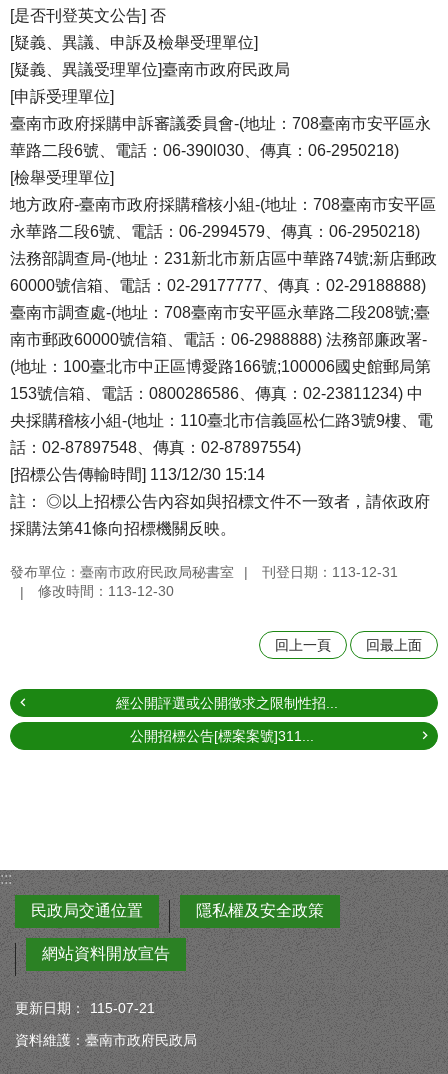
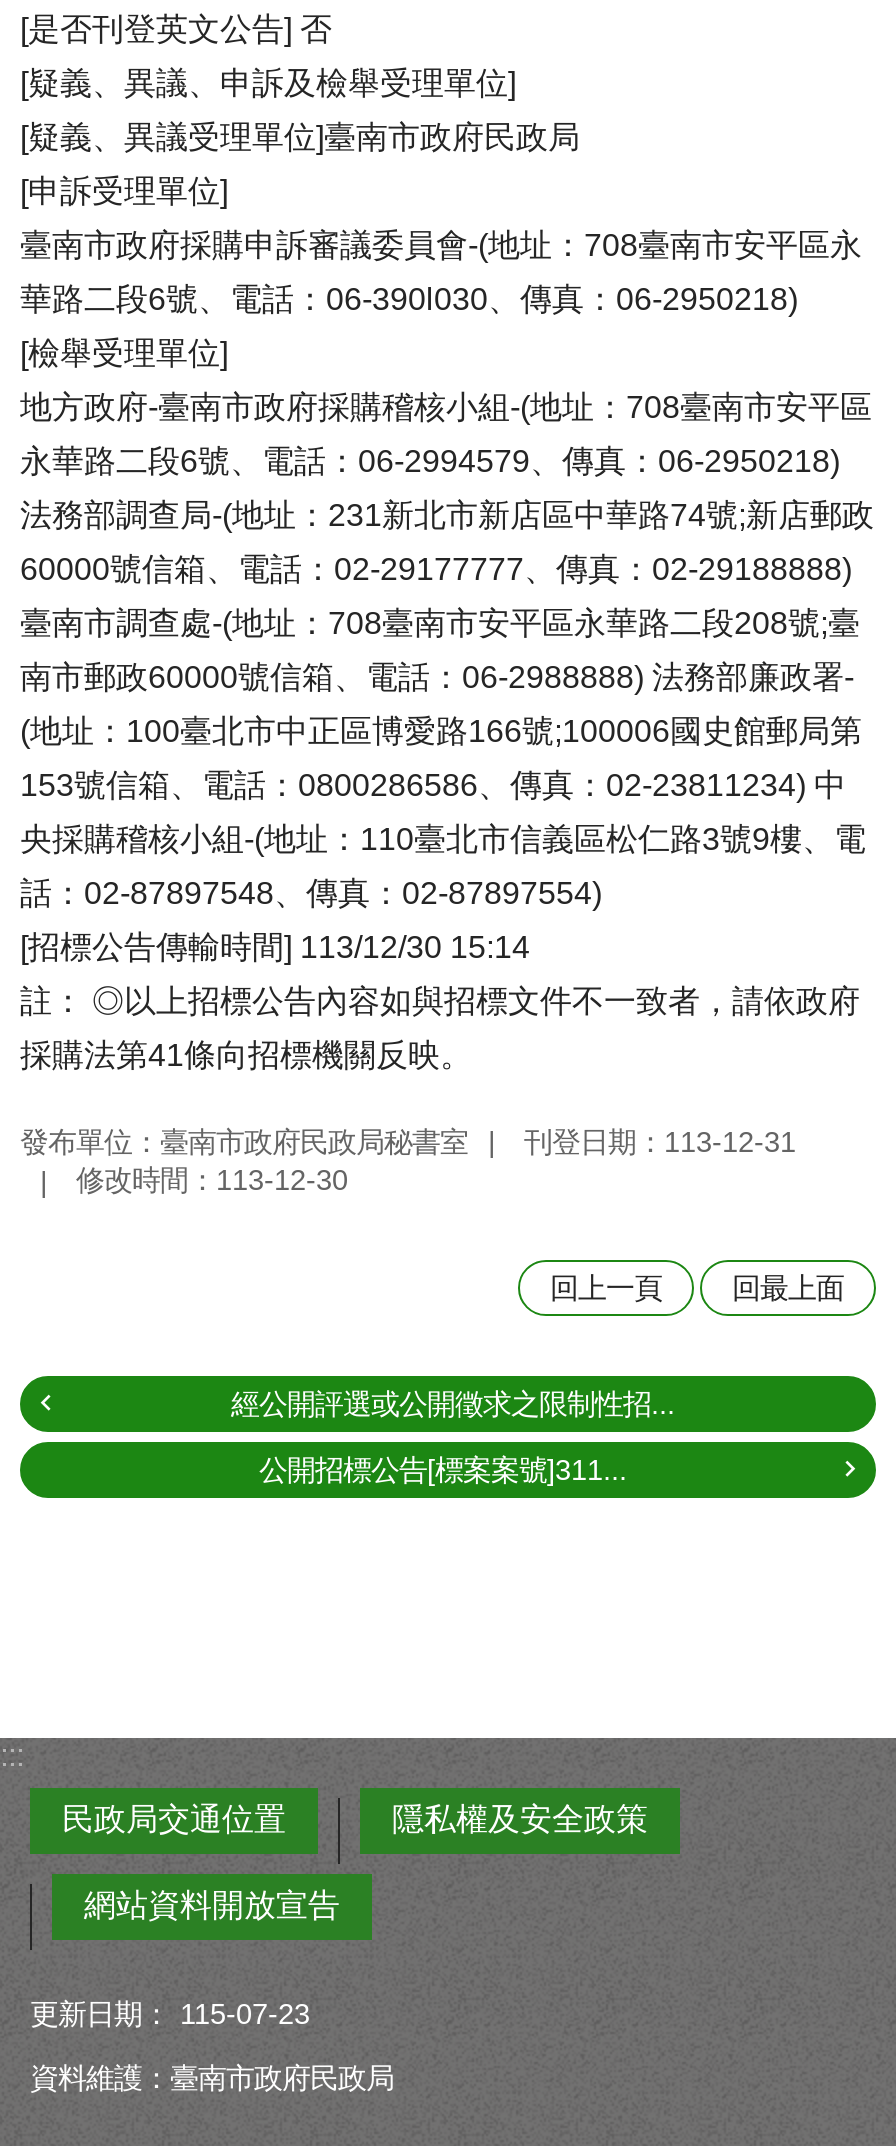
- 更新日期： 115-07-21
+ 更新日期： 115-07-23
